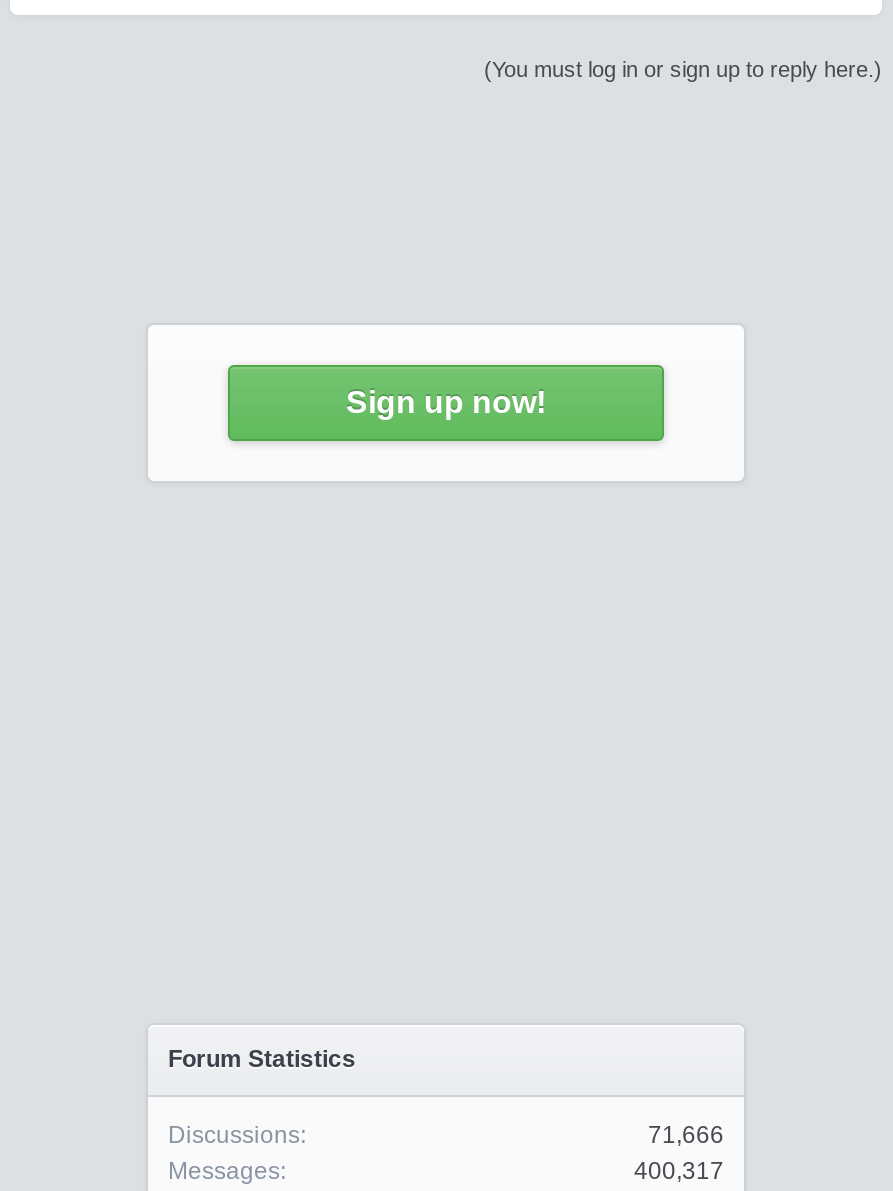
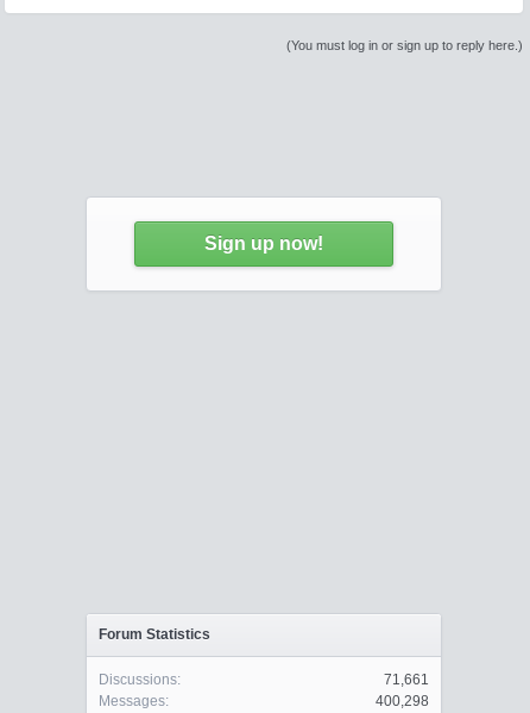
- 71,666
+ 71,661

- 400,317
+ 400,298
